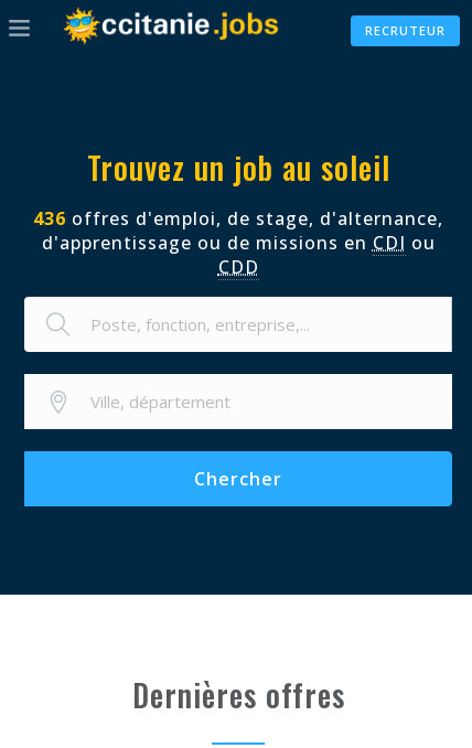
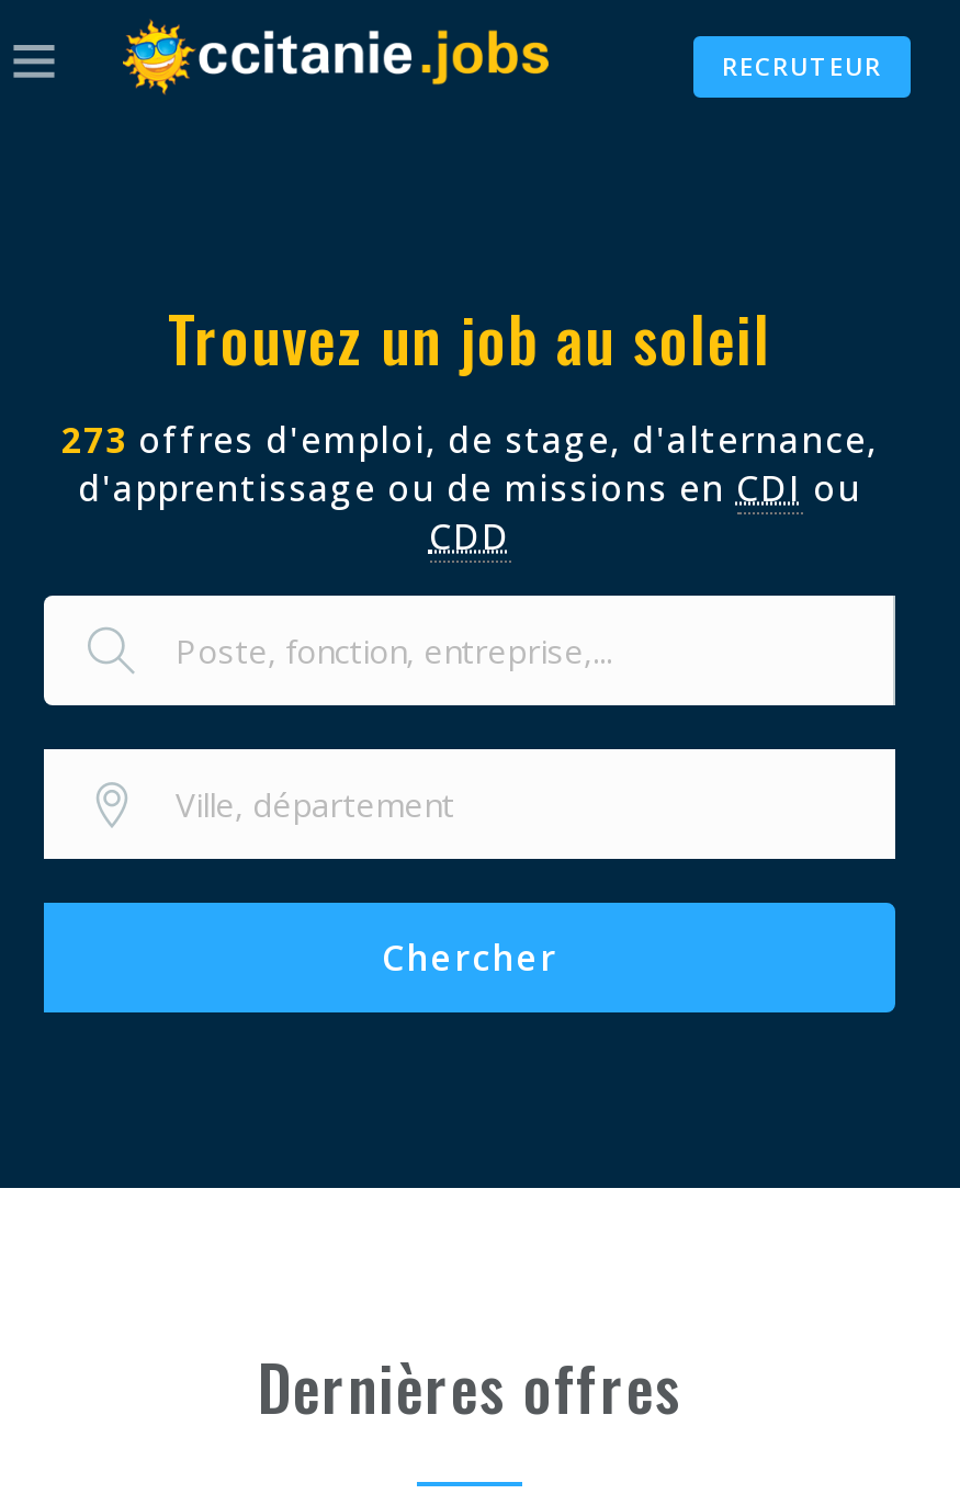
- 436 offres d'emploi, de stage, d'alternance,
+ 273 offres d'emploi, de stage, d'alternance,
